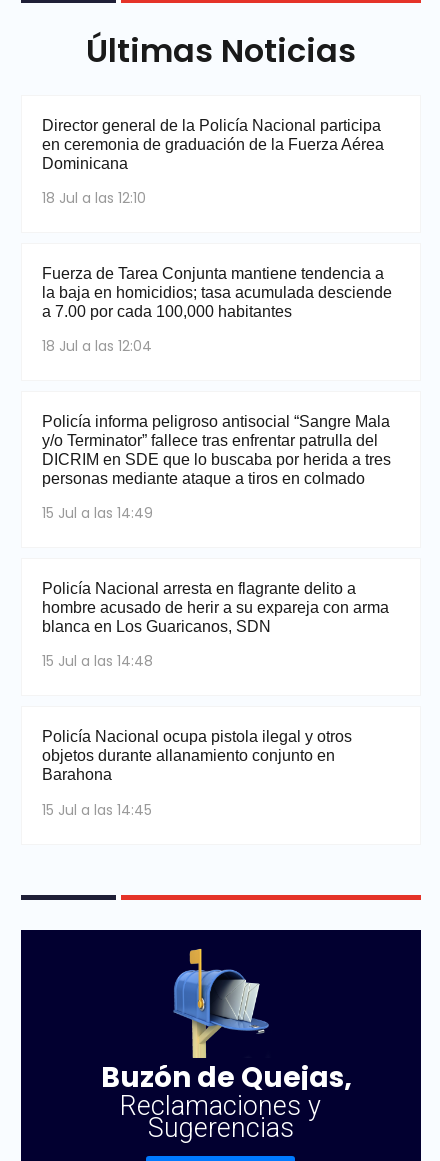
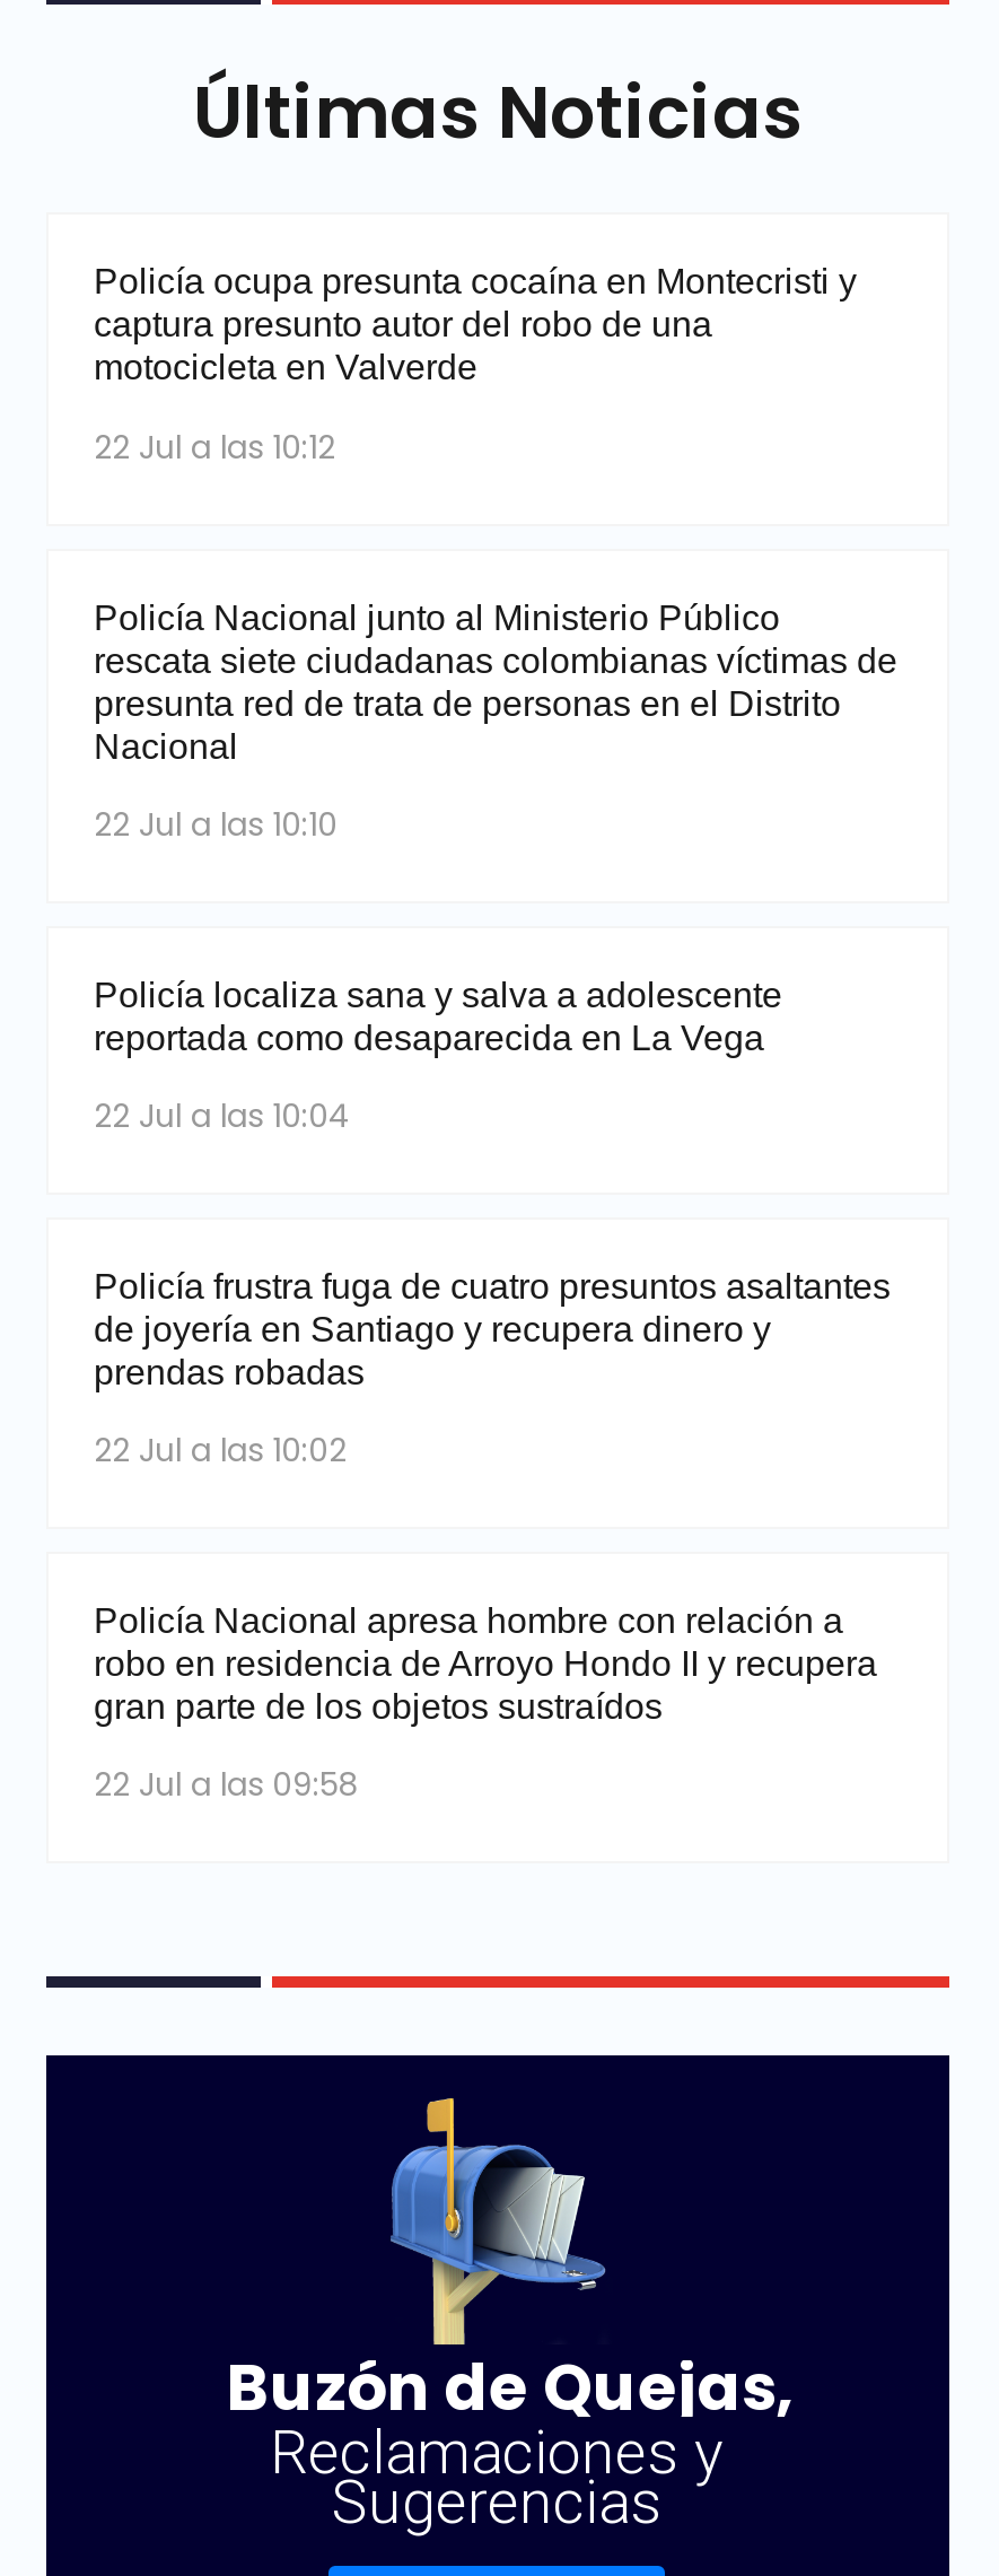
- Director general de la Policía Nacional participa
- en ceremonia de graduación de la Fuerza Aérea
- Dominicana
+ Policía ocupa presunta cocaína en Montecristi y
+ captura presunto autor del robo de una
+ motocicleta en Valverde

- 18 Jul a las 12:10
+ 22 Jul a las 10:12

- Fuerza de Tarea Conjunta mantiene tendencia a
- la baja en homicidios; tasa acumulada desciende
- a 7.00 por cada 100,000 habitantes
+ Policía Nacional junto al Ministerio Público
+ rescata siete ciudadanas colombianas víctimas de
+ presunta red de trata de personas en el Distrito
+ Nacional

- 18 Jul a las 12:04
+ 22 Jul a las 10:10

- Policía informa peligroso antisocial “Sangre Mala
- y/o Terminator” fallece tras enfrentar patrulla del
- DICRIM en SDE que lo buscaba por herida a tres
- personas mediante ataque a tiros en colmado
+ Policía localiza sana y salva a adolescente
+ reportada como desaparecida en La Vega

- 15 Jul a las 14:49
+ 22 Jul a las 10:04

- Policía Nacional arresta en flagrante delito a
- hombre acusado de herir a su expareja con arma
- blanca en Los Guaricanos, SDN
+ Policía frustra fuga de cuatro presuntos asaltantes
+ de joyería en Santiago y recupera dinero y
+ prendas robadas

- 15 Jul a las 14:48
+ 22 Jul a las 10:02

- Policía Nacional ocupa pistola ilegal y otros
- objetos durante allanamiento conjunto en
- Barahona
+ Policía Nacional apresa hombre con relación a
+ robo en residencia de Arroyo Hondo II y recupera
+ gran parte de los objetos sustraídos

- 15 Jul a las 14:45
+ 22 Jul a las 09:58
